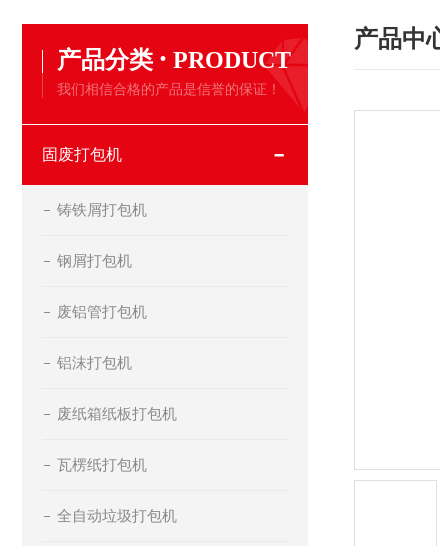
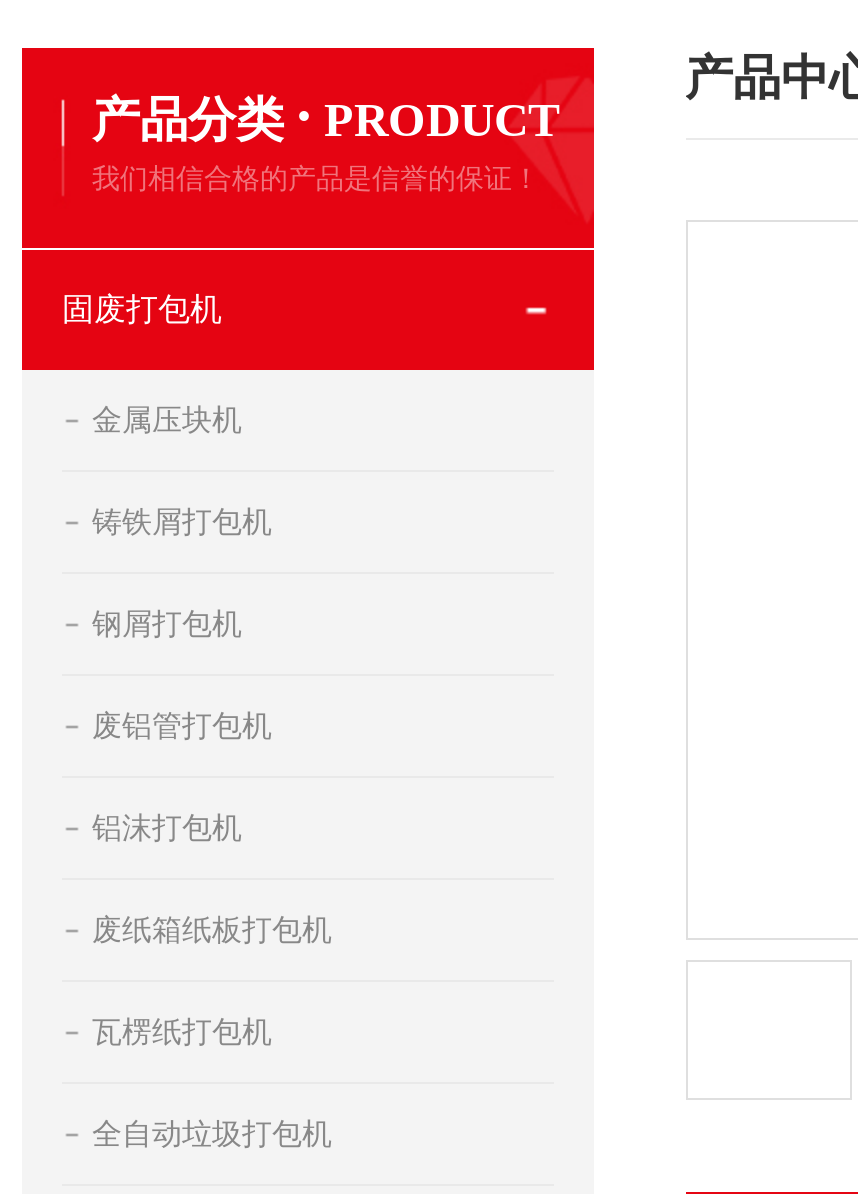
+ 金属压块机
